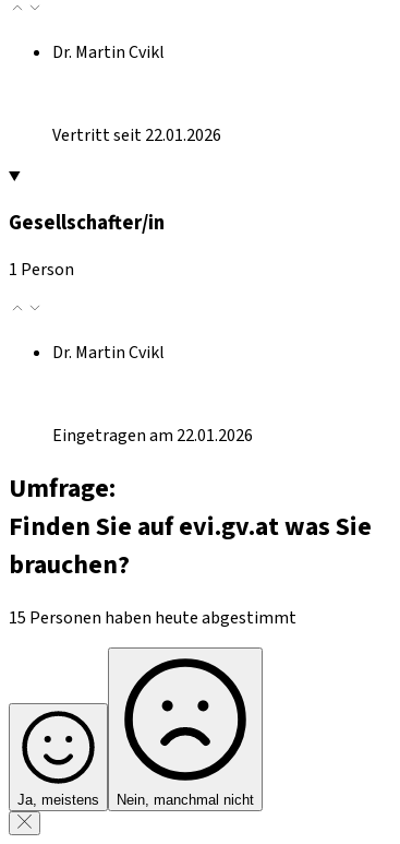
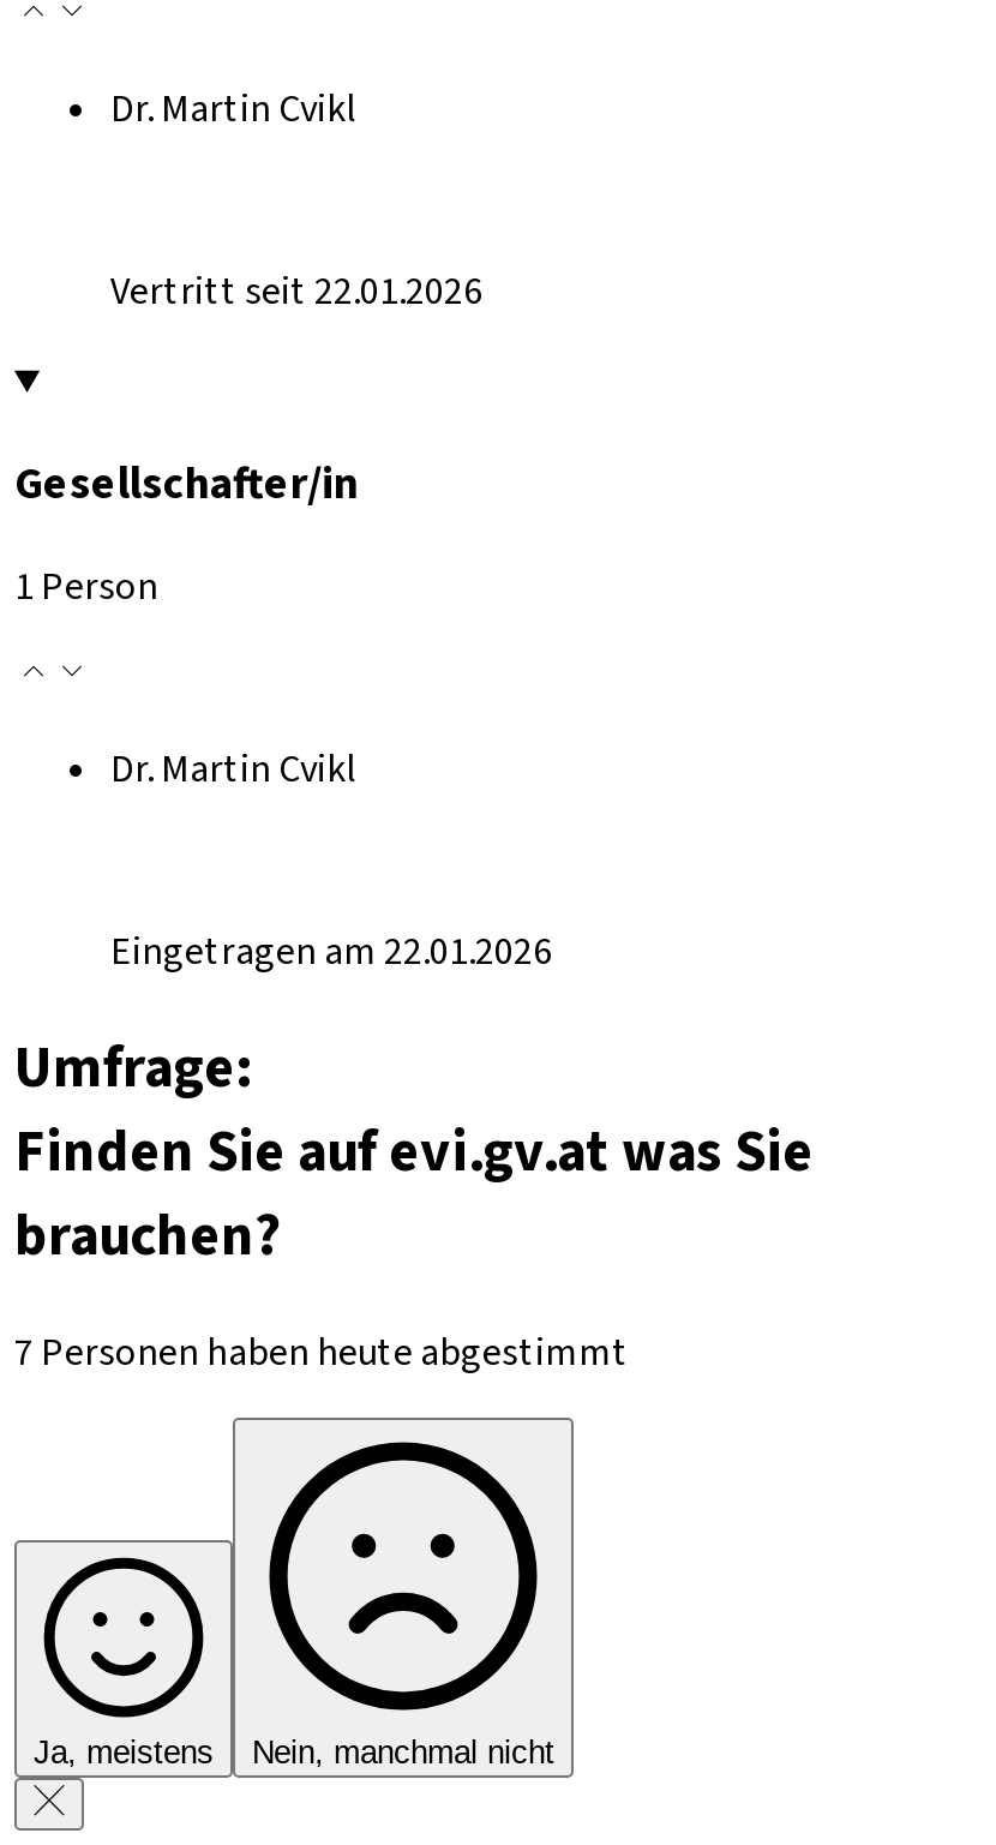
- 15 Personen haben heute abgestimmt
+ 7 Personen haben heute abgestimmt
